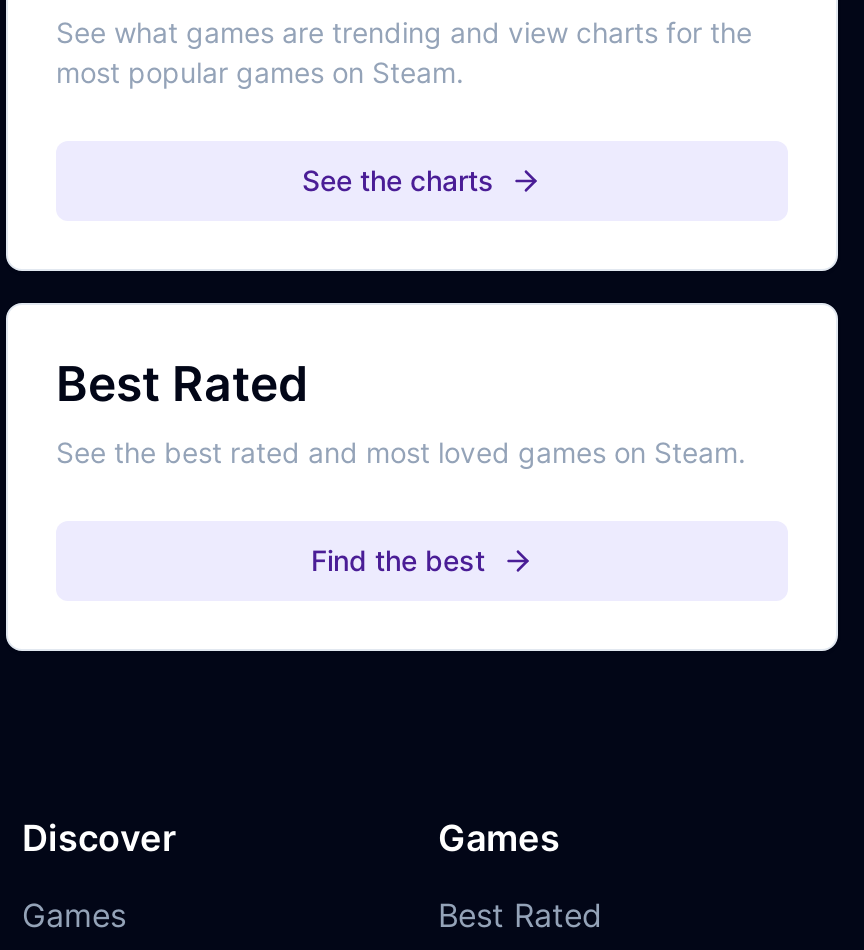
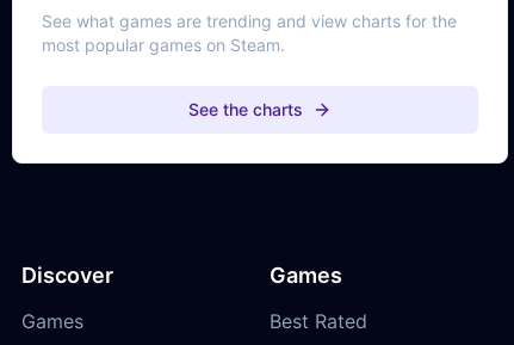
- Best Rated
- See the best rated and most loved games on Steam.
- Find the best
